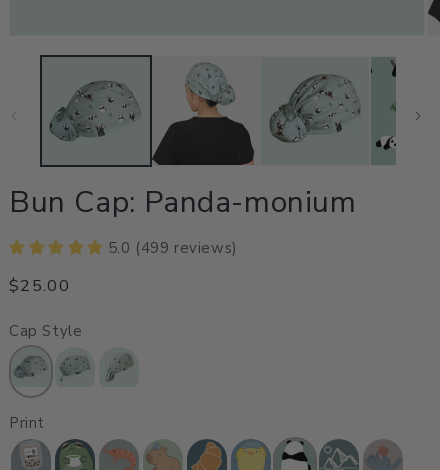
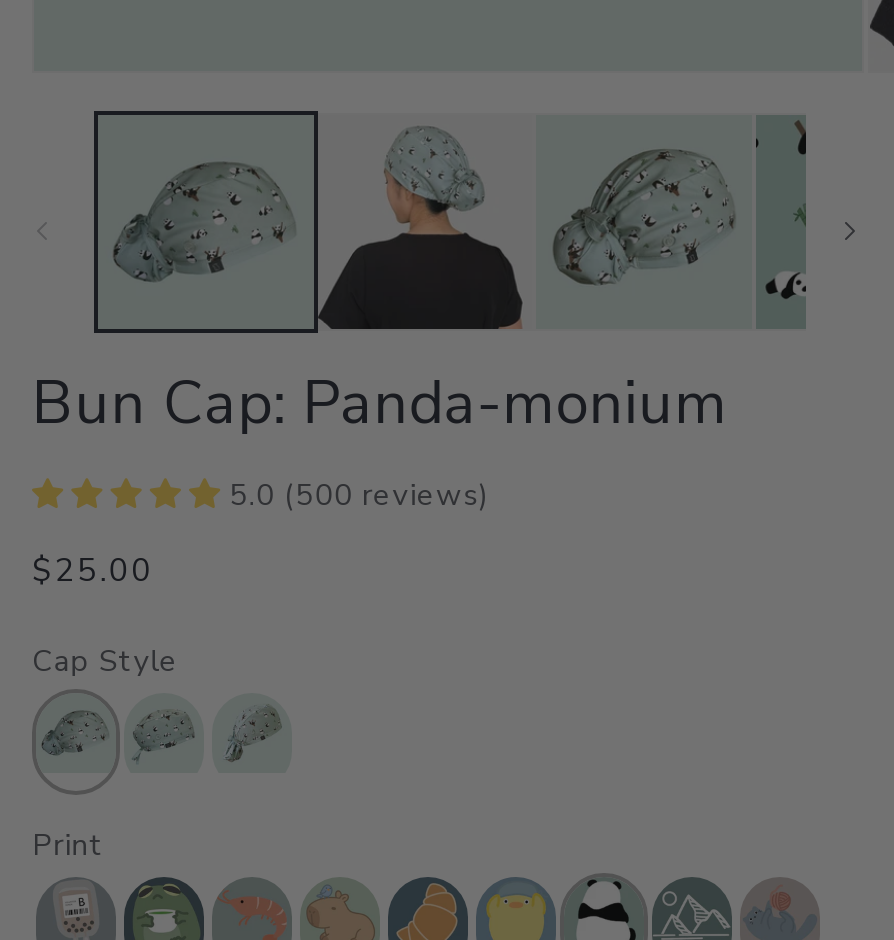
- 5.0 (499 reviews)
+ 5.0 (500 reviews)
